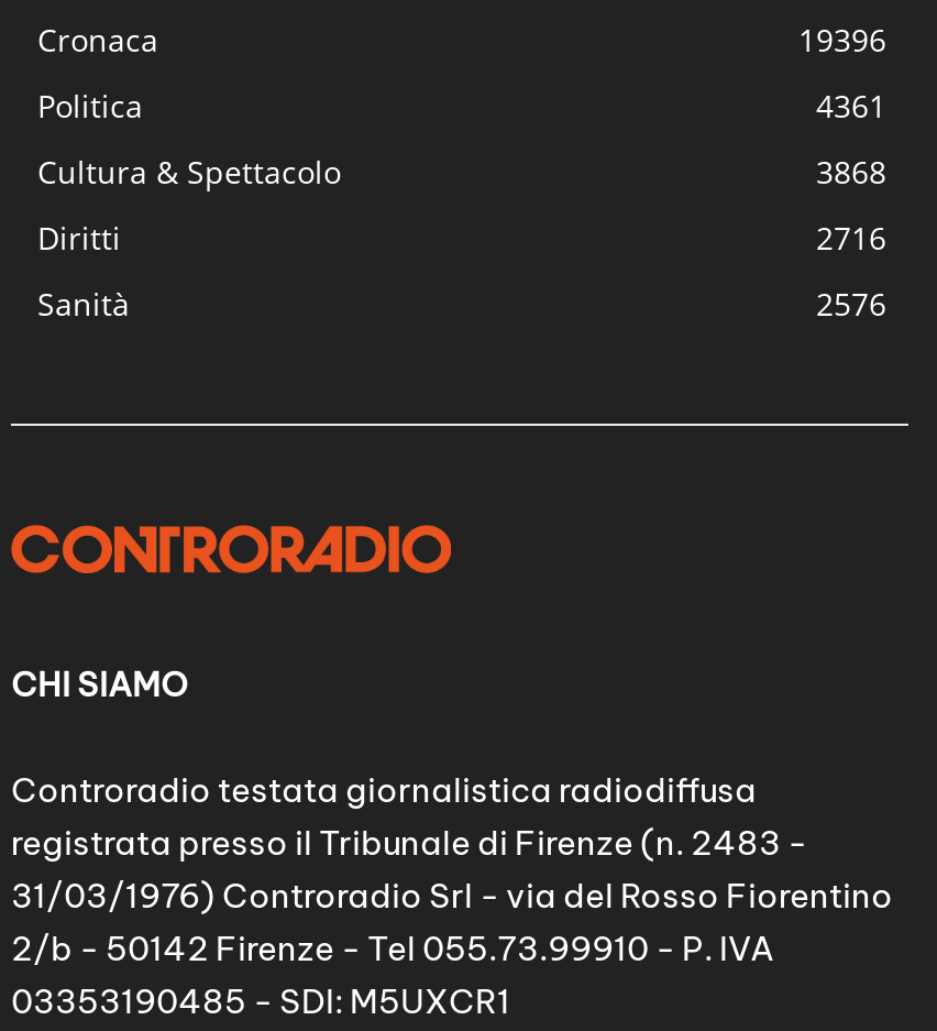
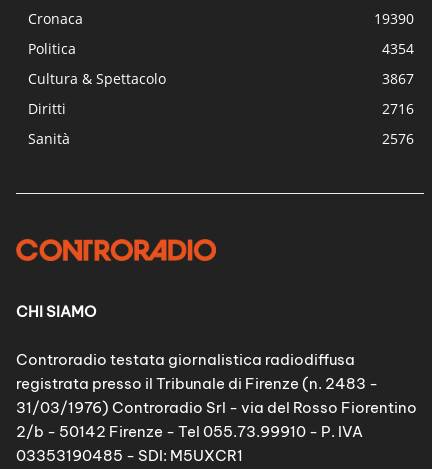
- 19396
+ 19390

- 4361
+ 4354

- 3868
+ 3867
